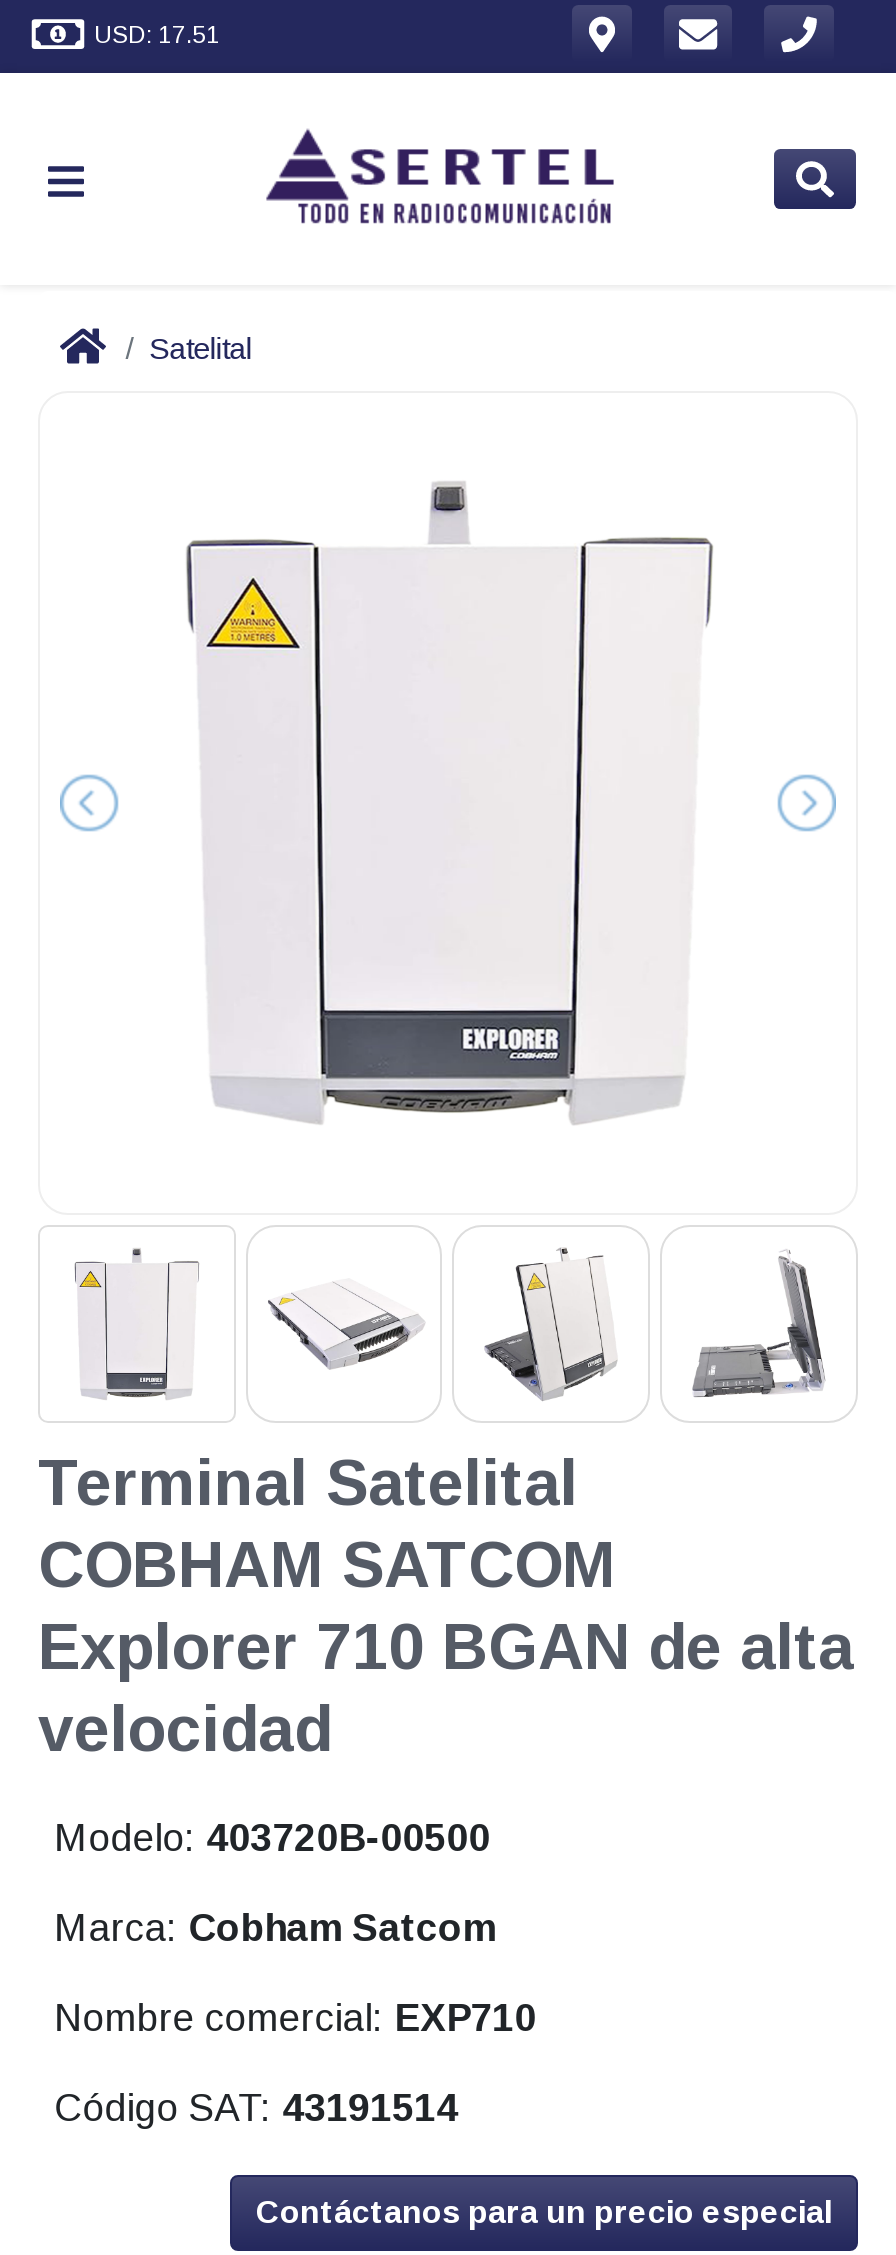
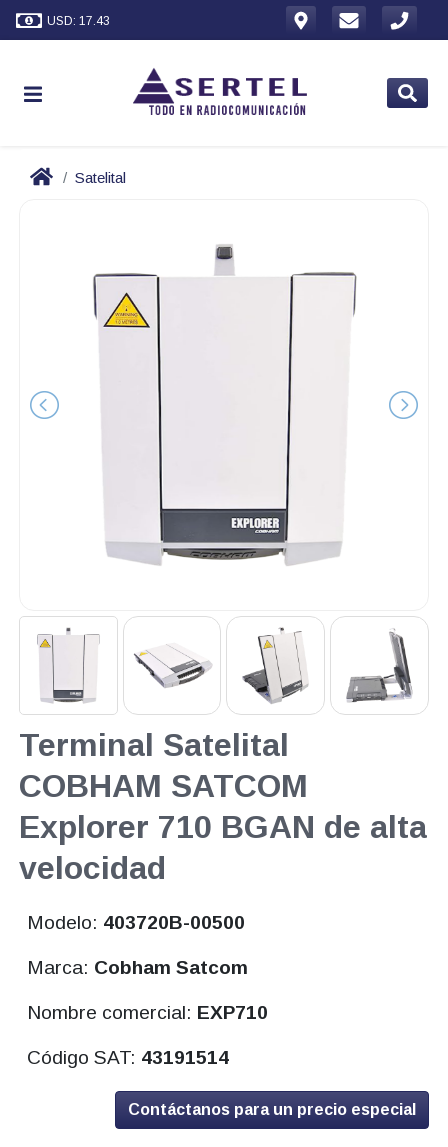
- USD: 17.51
+ USD: 17.43
